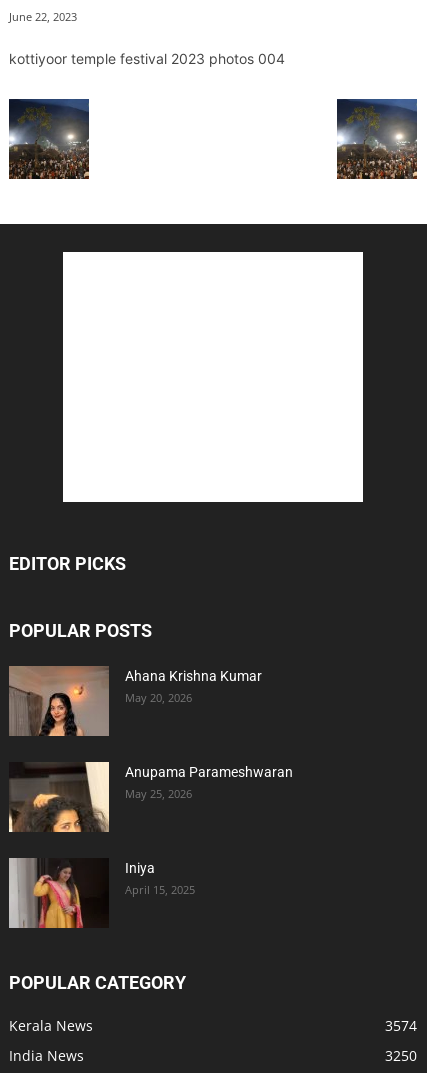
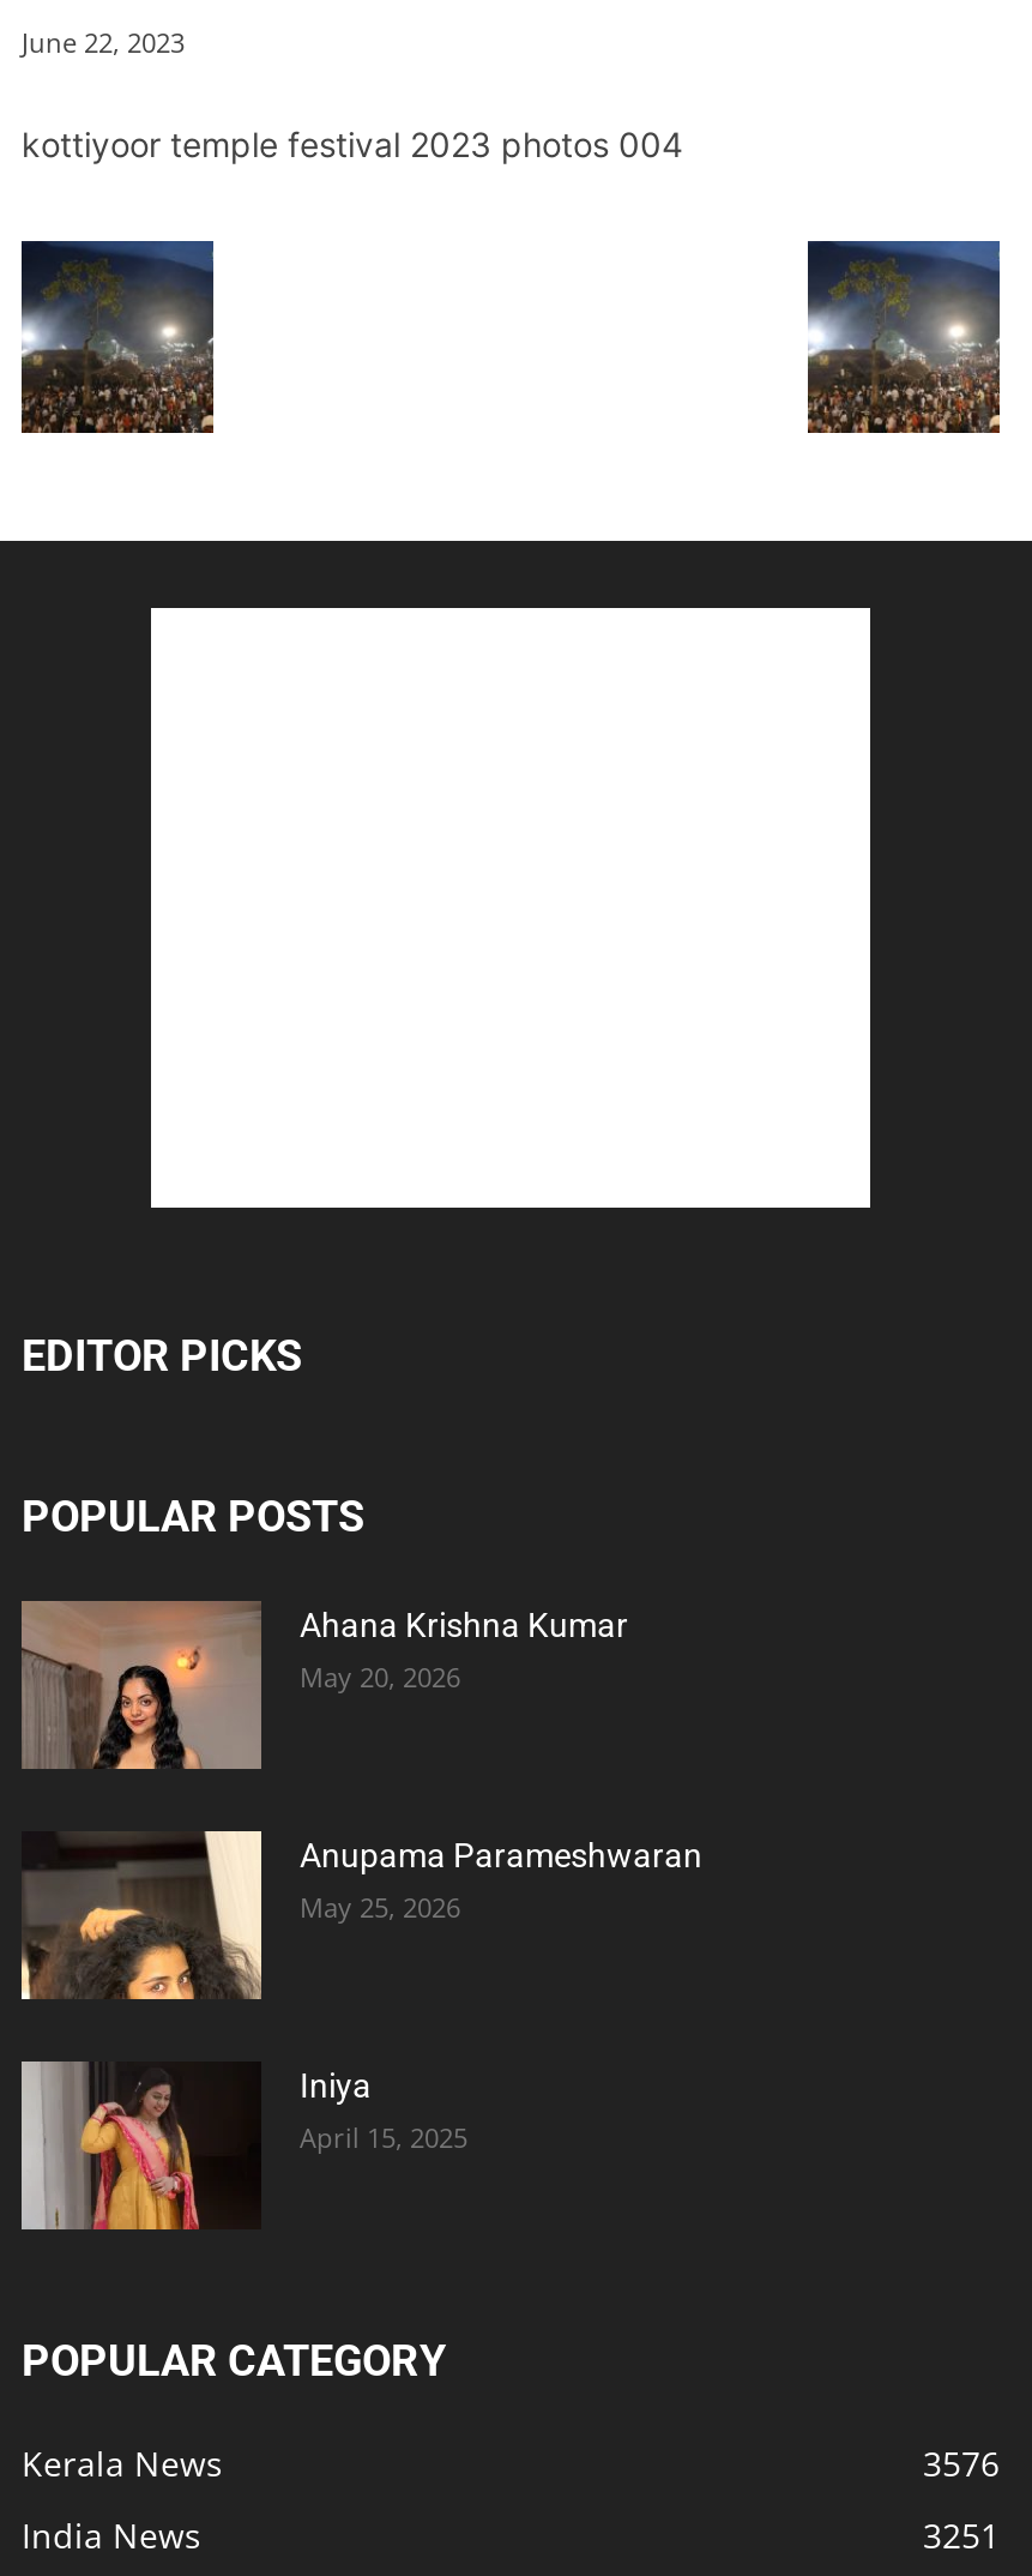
- 3574
+ 3576

- 3250
+ 3251
